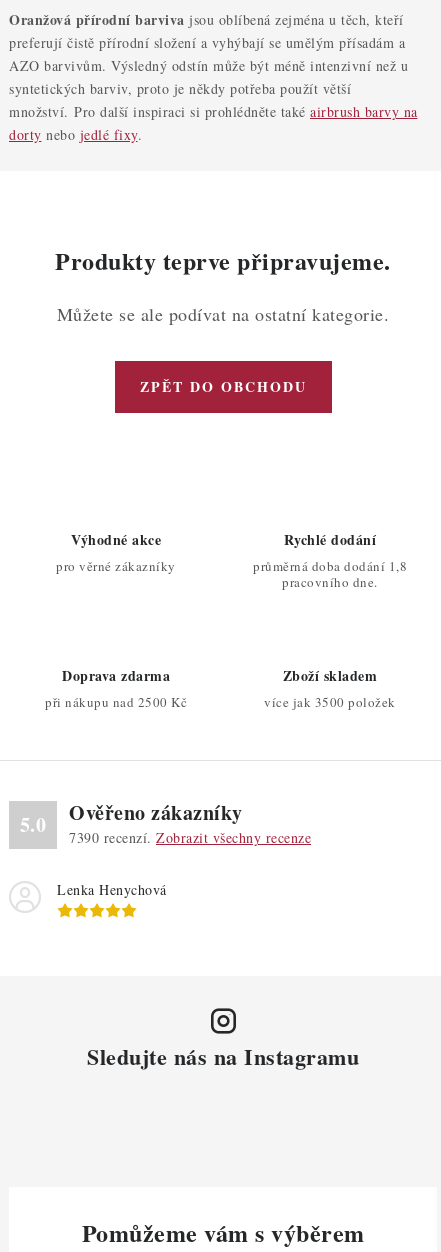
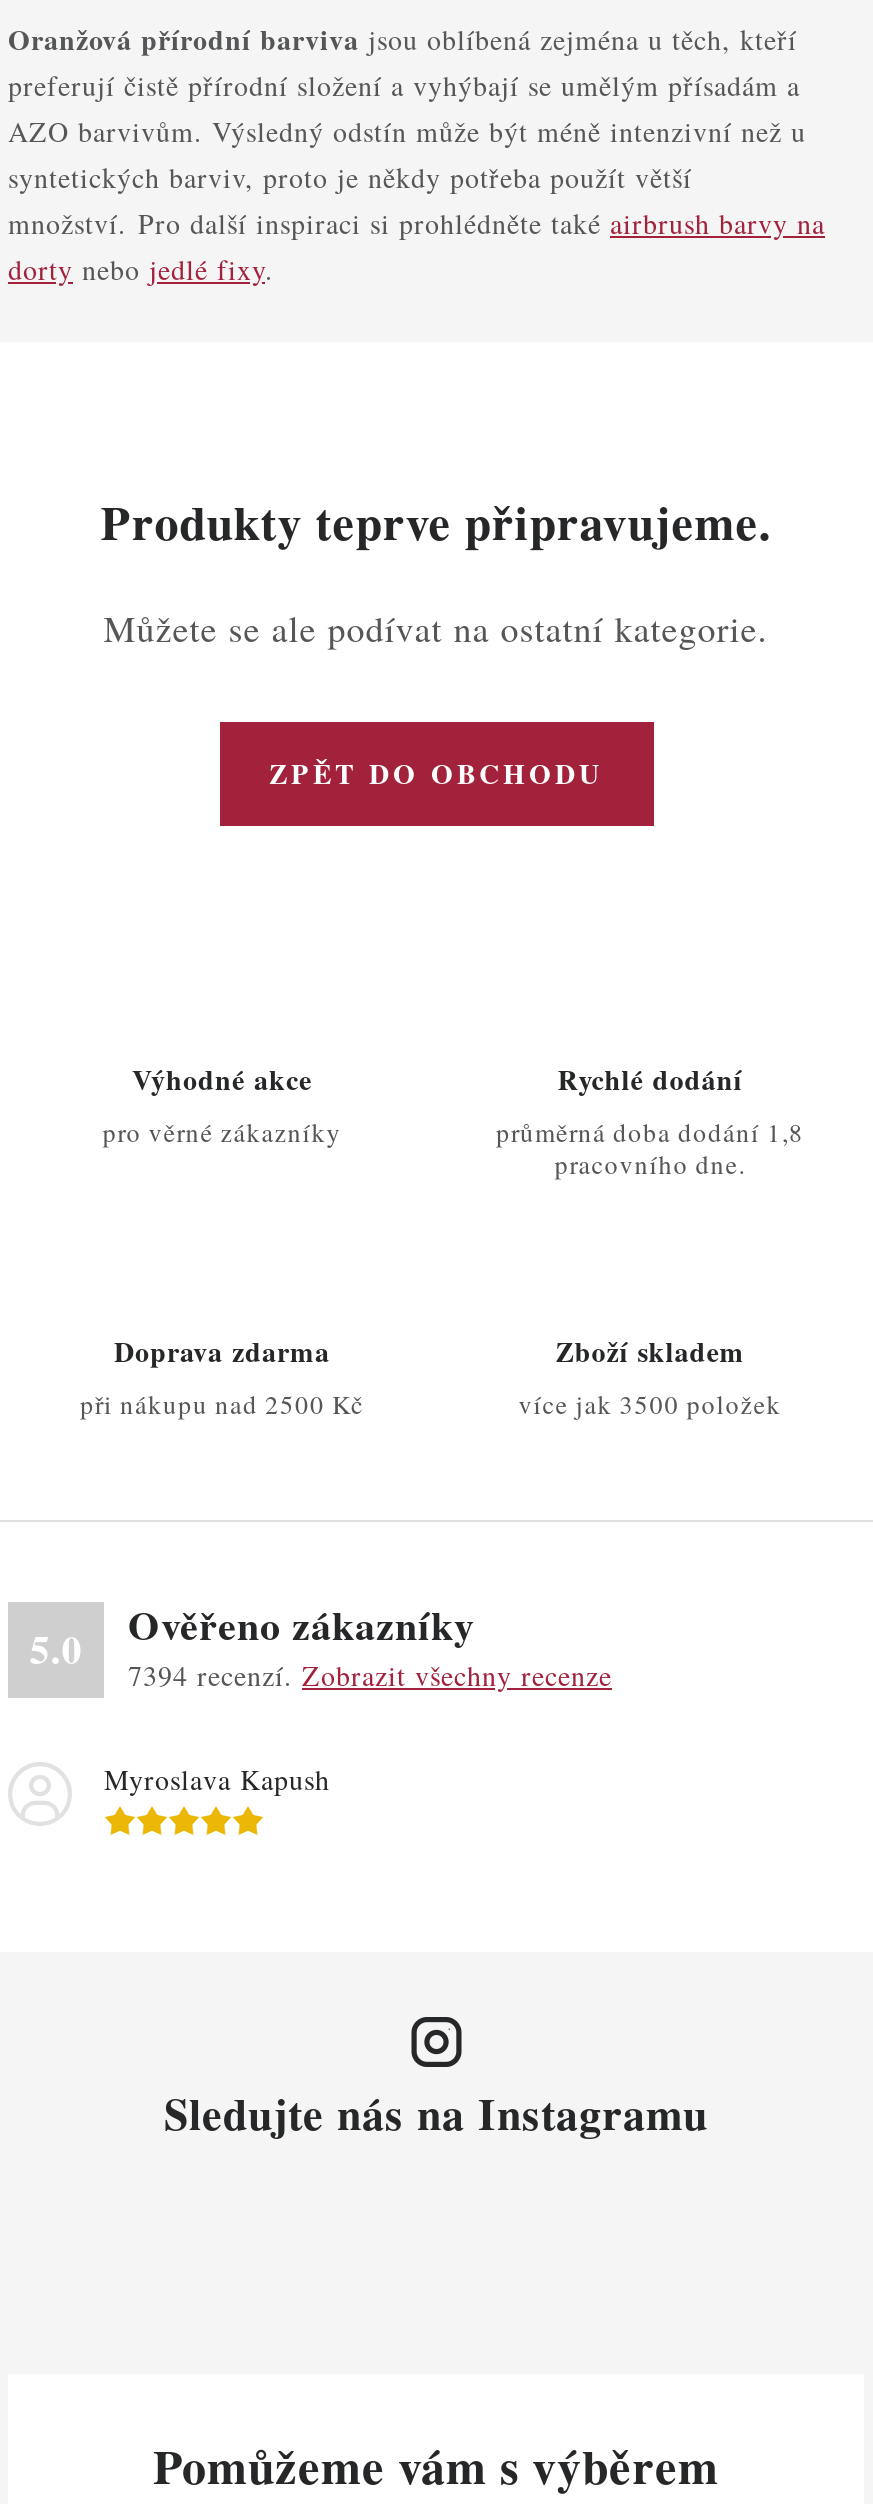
- 7390 recenzí. Zobrazit všechny recenze
+ 7394 recenzí. Zobrazit všechny recenze

- Lenka Henychová
+ Myroslava Kapush
